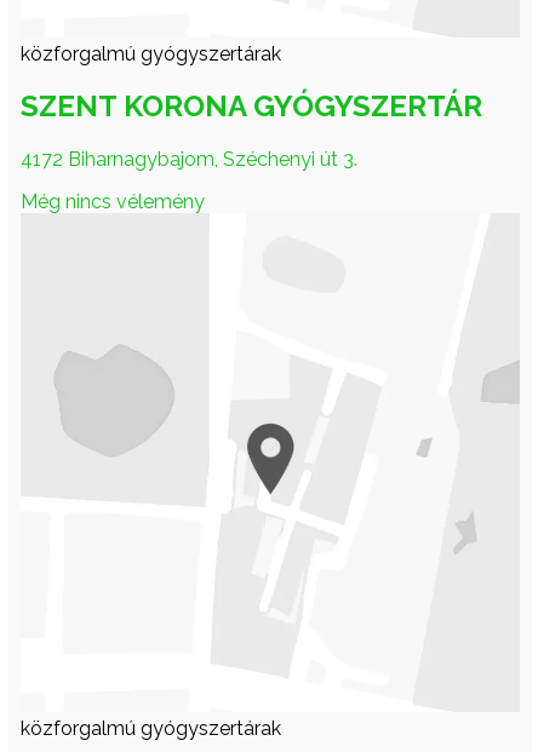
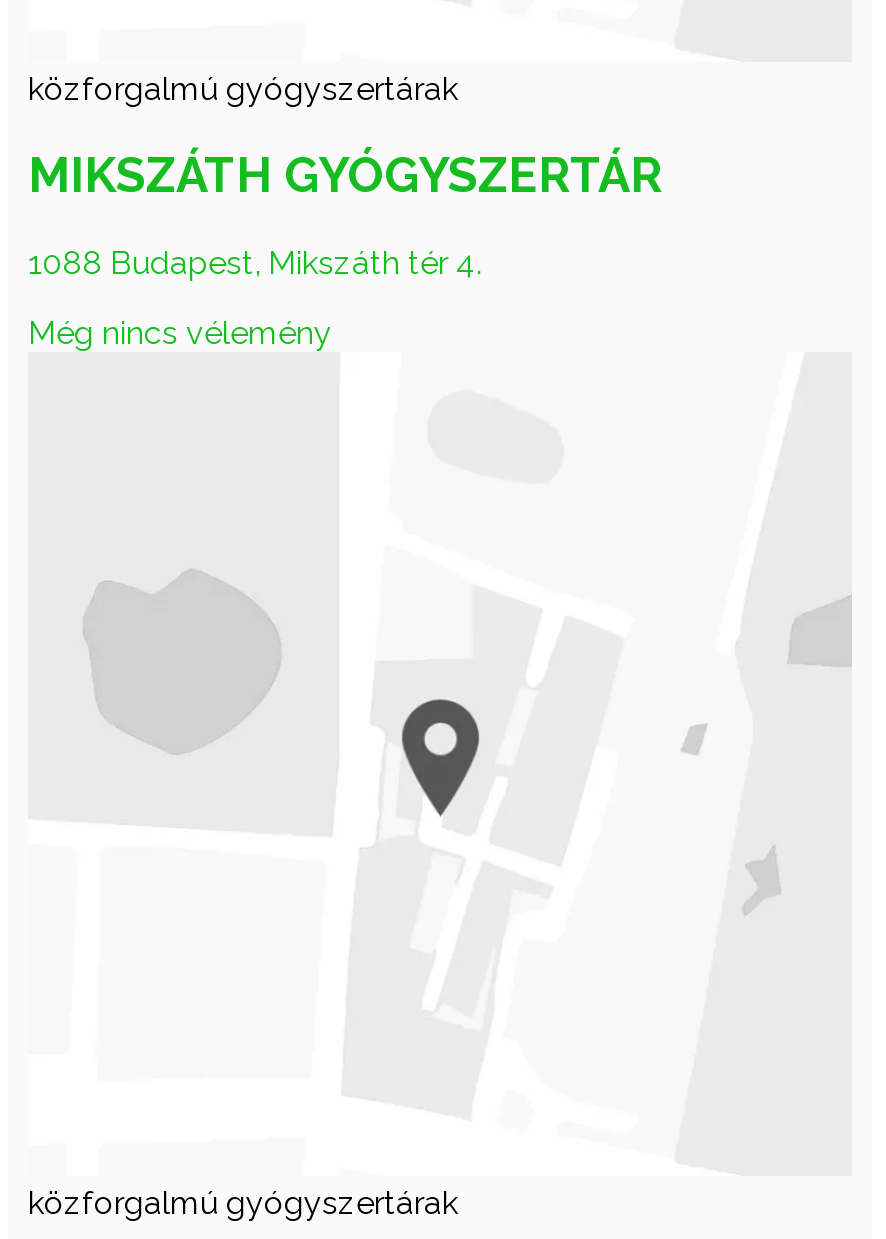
- SZENT KORONA GYÓGYSZERTÁR
+ MIKSZÁTH GYÓGYSZERTÁR

- 4172 Biharnagybajom, Széchenyi út 3.
+ 1088 Budapest, Mikszáth tér 4.
